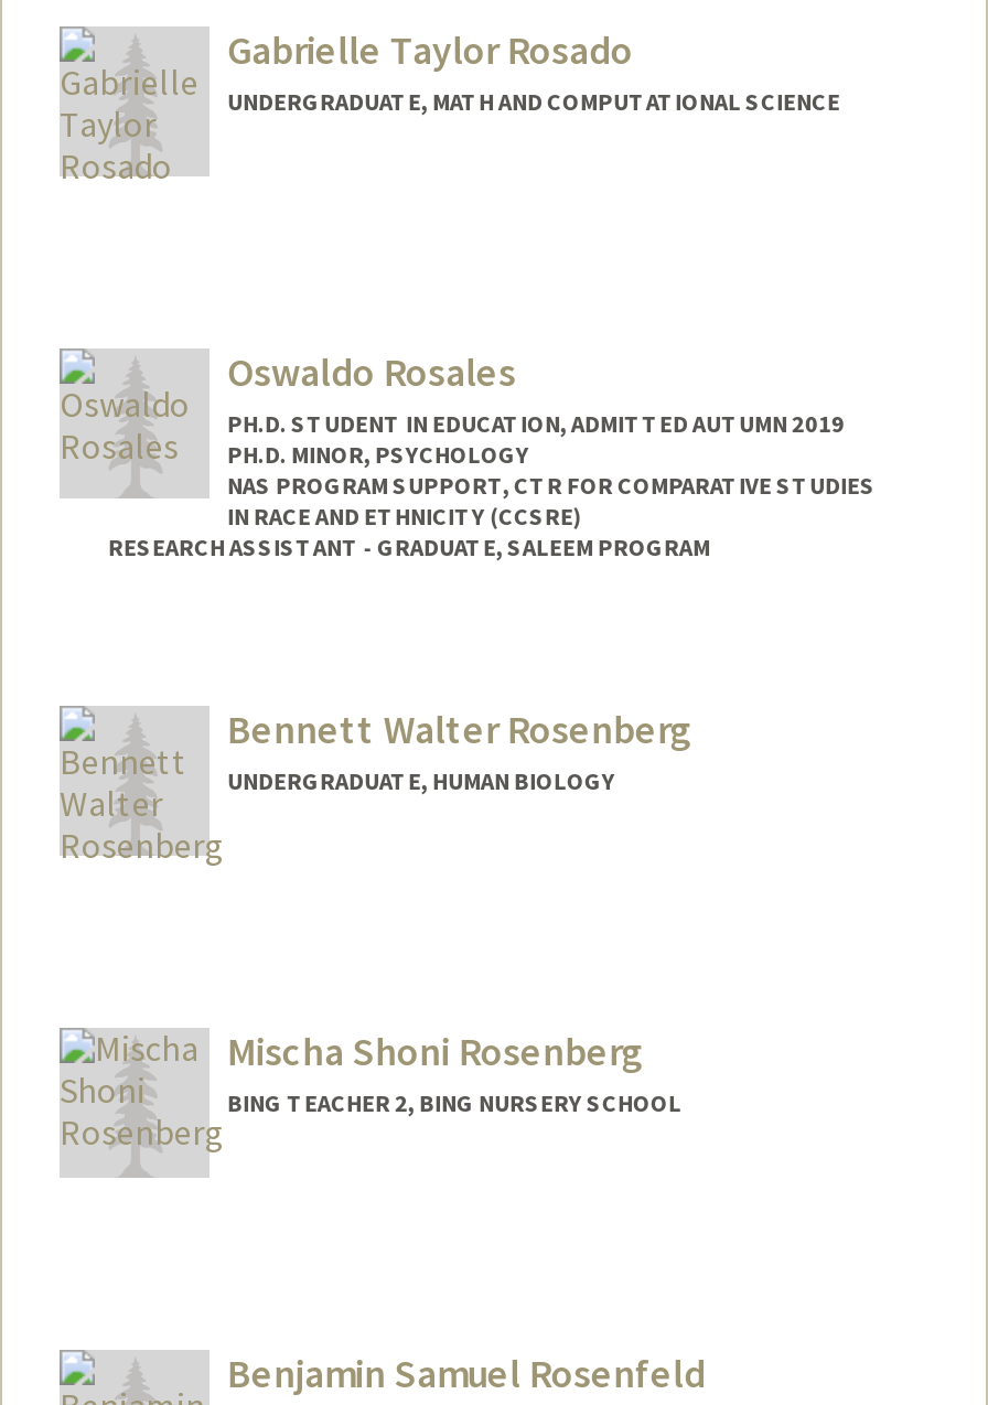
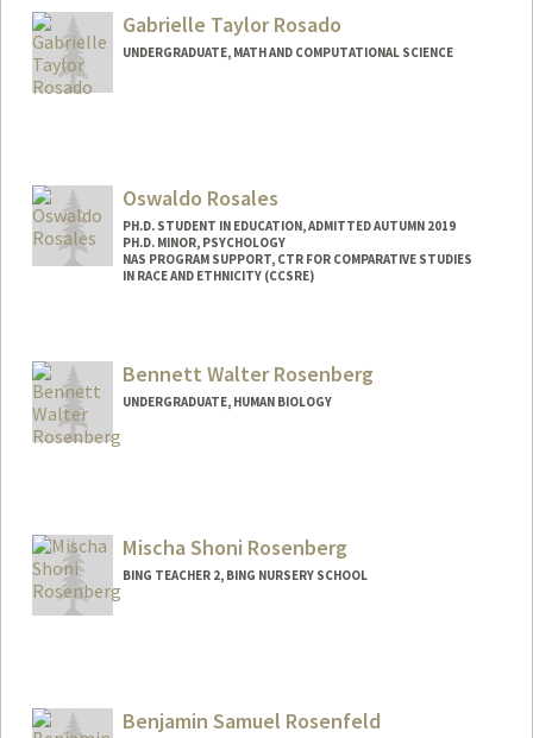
- RESEARCH ASSISTANT - GRADUATE, SALEEM PROGRAM
